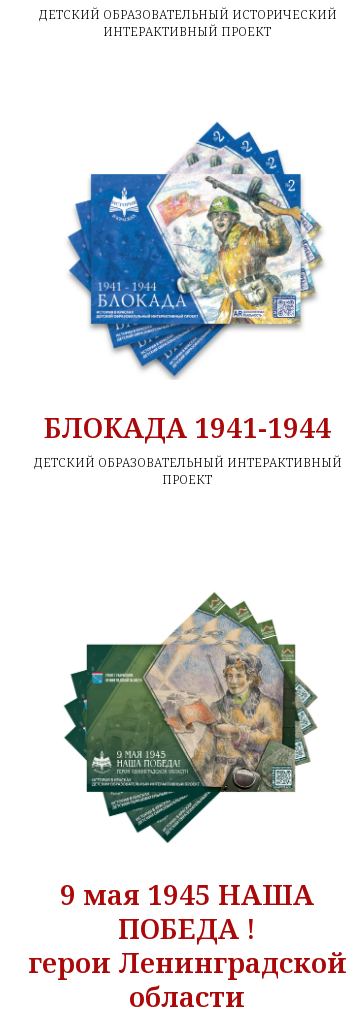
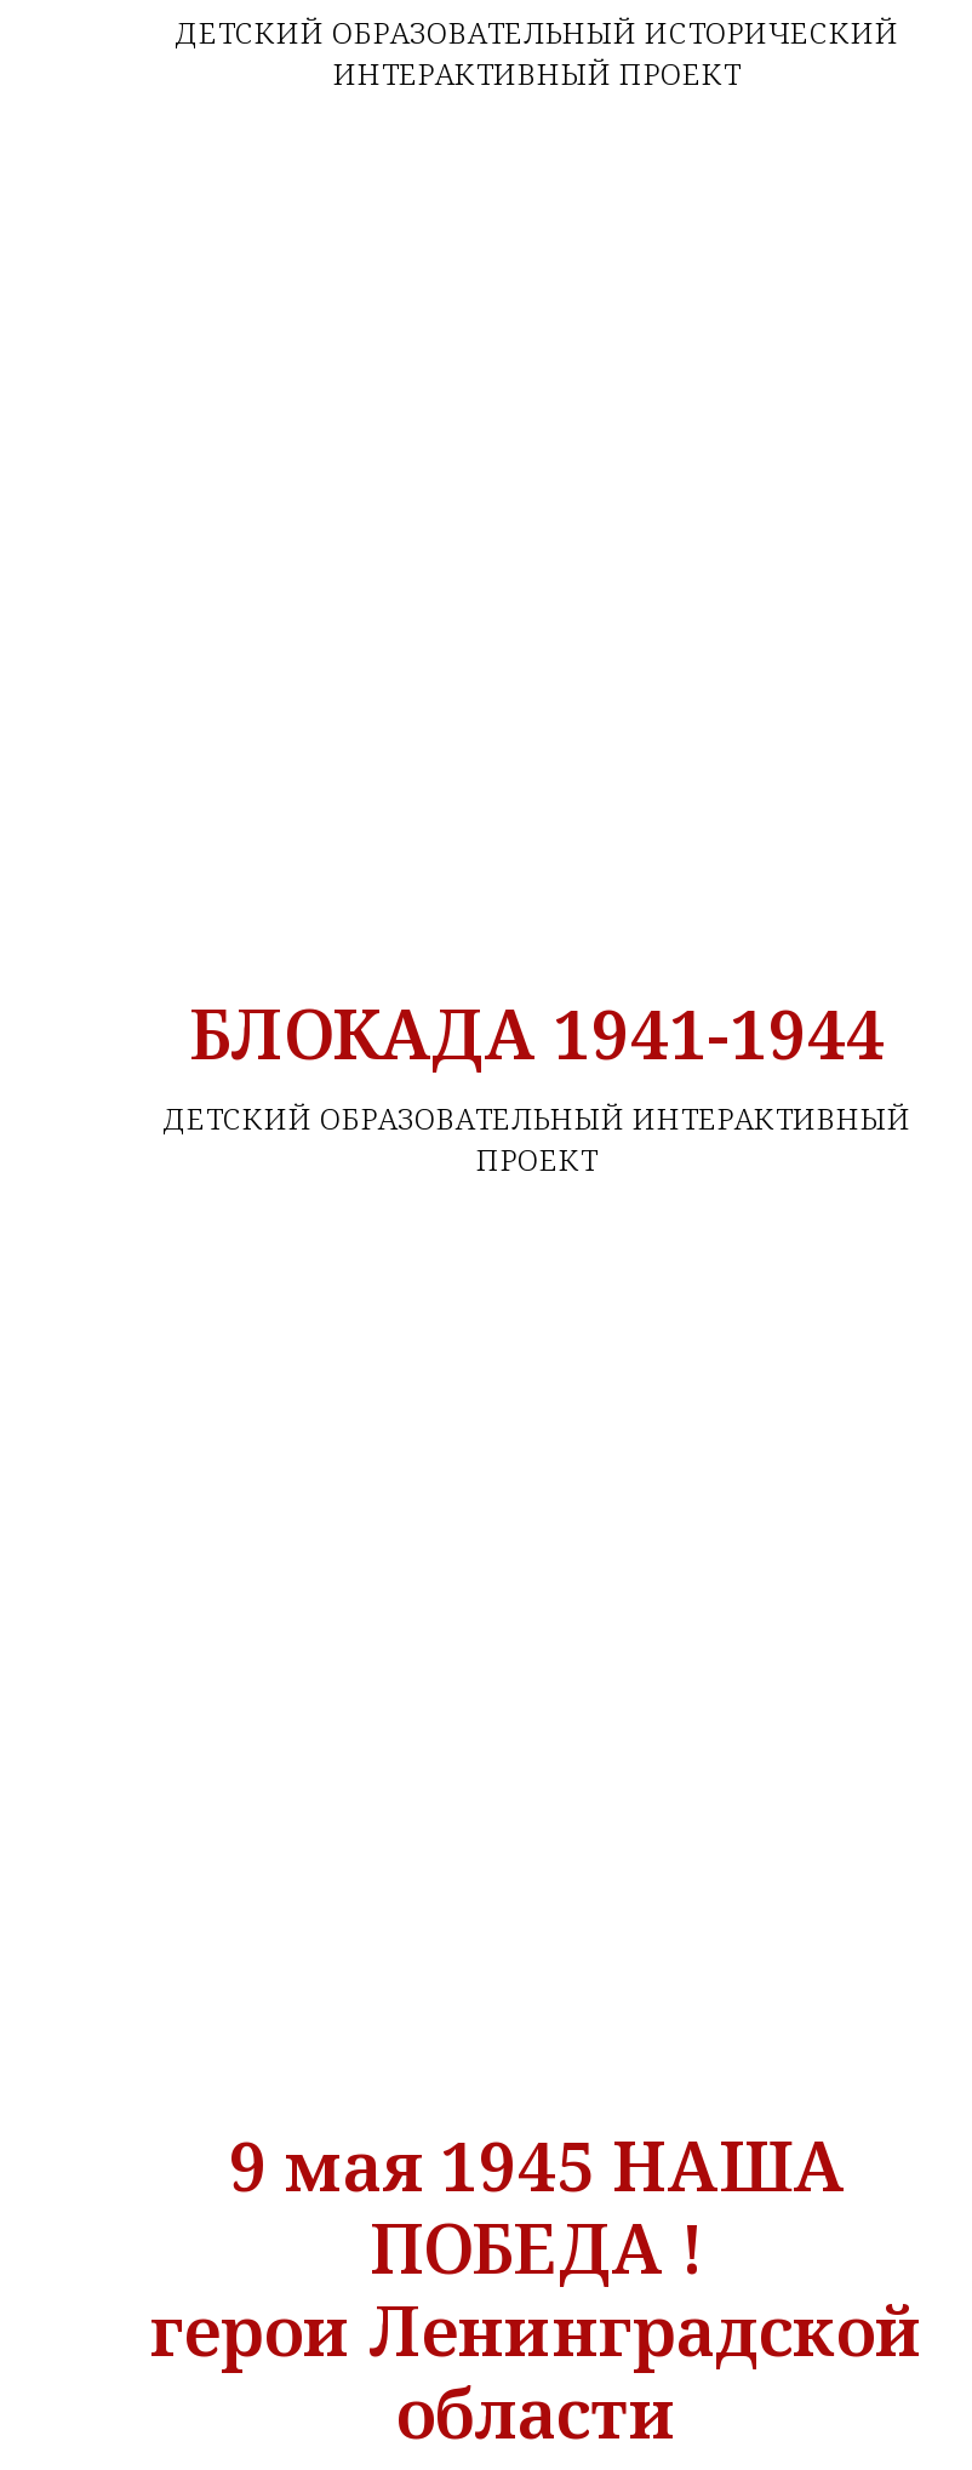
- [image]

- [image]
